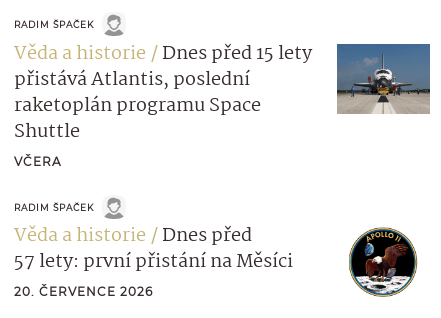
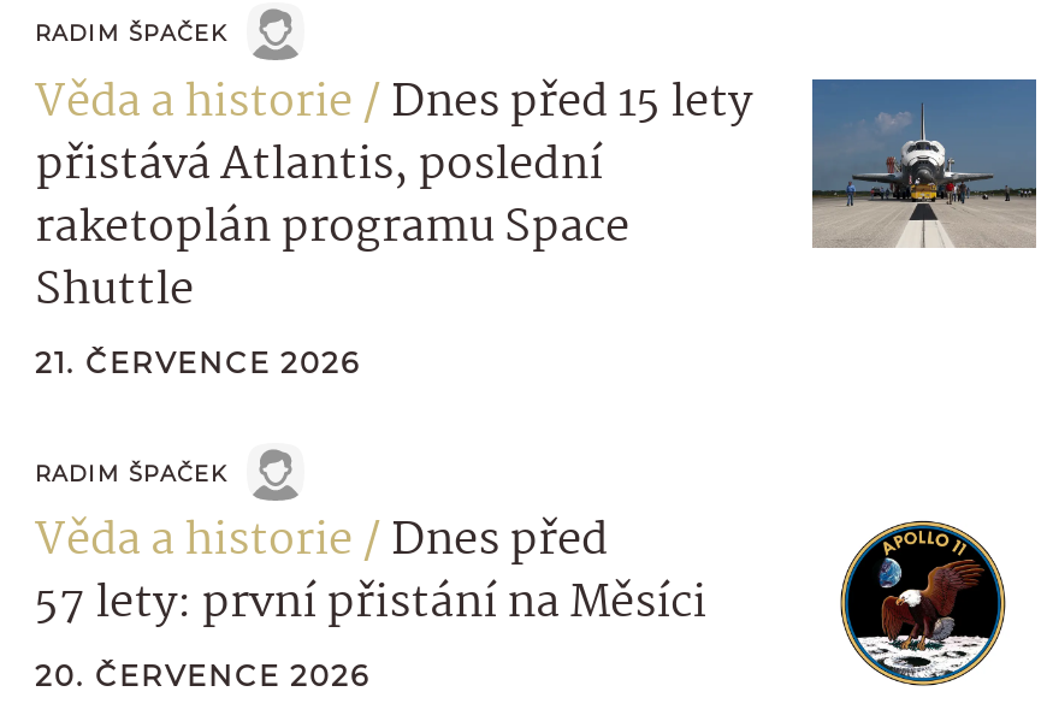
- VČERA
+ 21. ČERVENCE 2026
